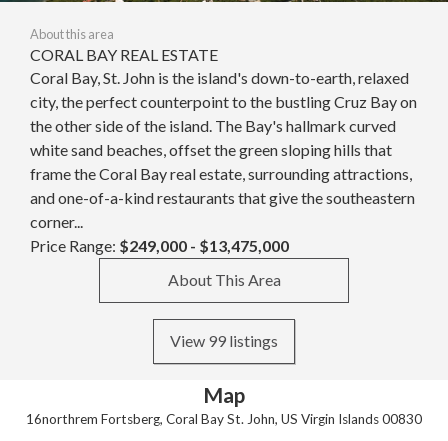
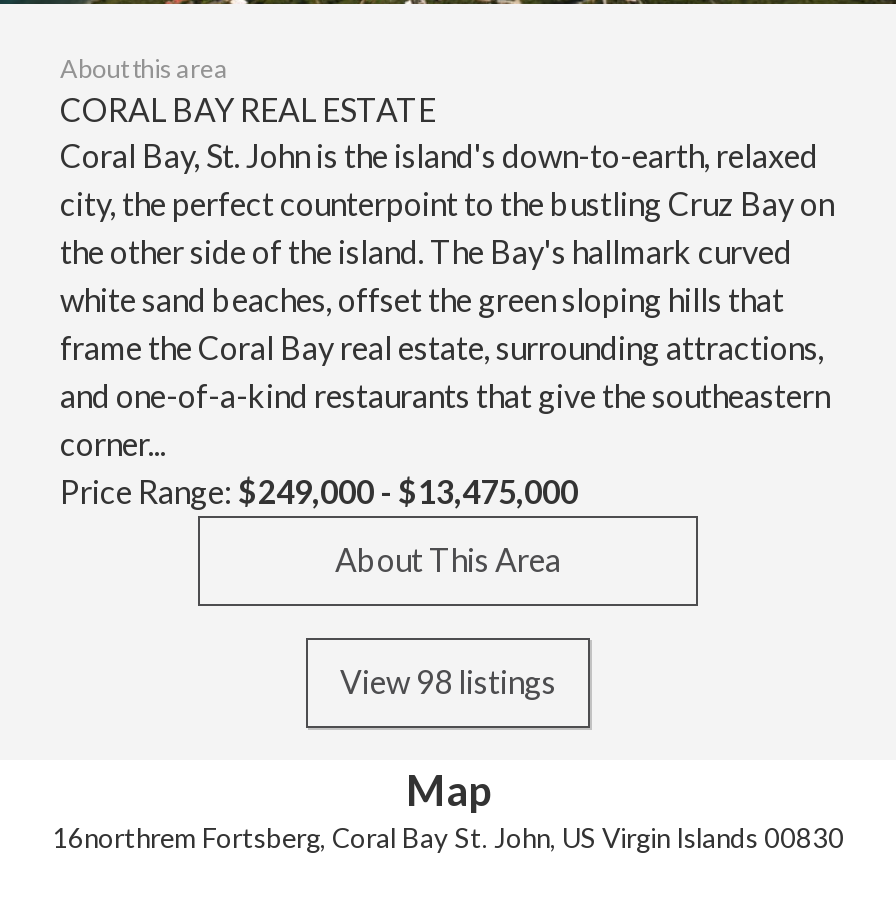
- View 99 listings
+ View 98 listings
